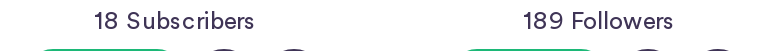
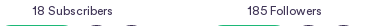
- 189 Followers
+ 185 Followers
